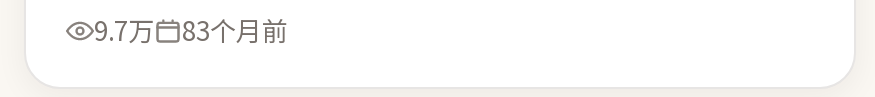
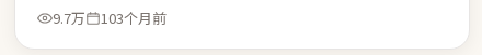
- 9.7万 83个月前
+ 9.7万 103个月前
